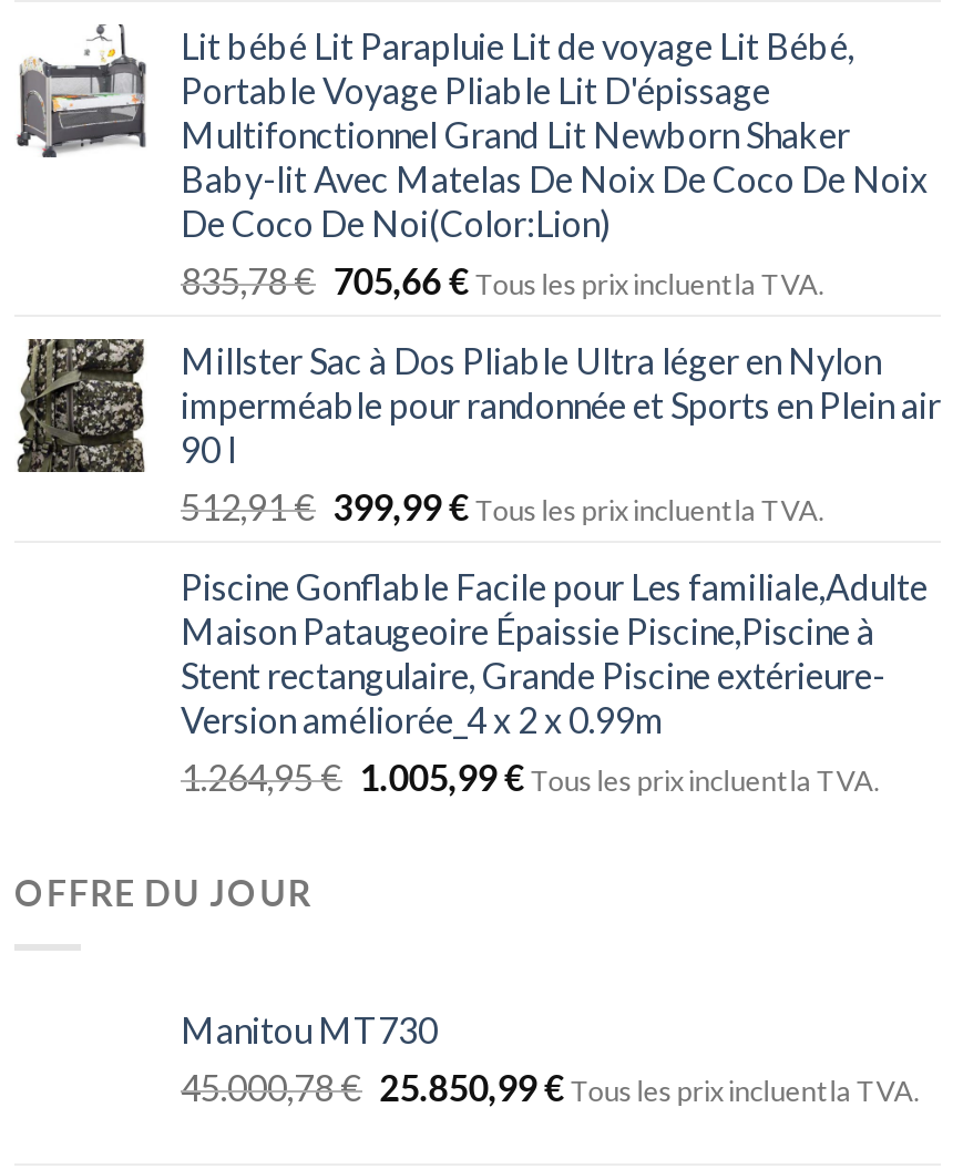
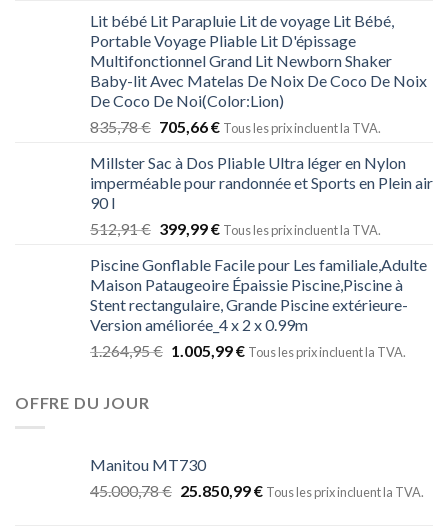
- [image]

- [image]
